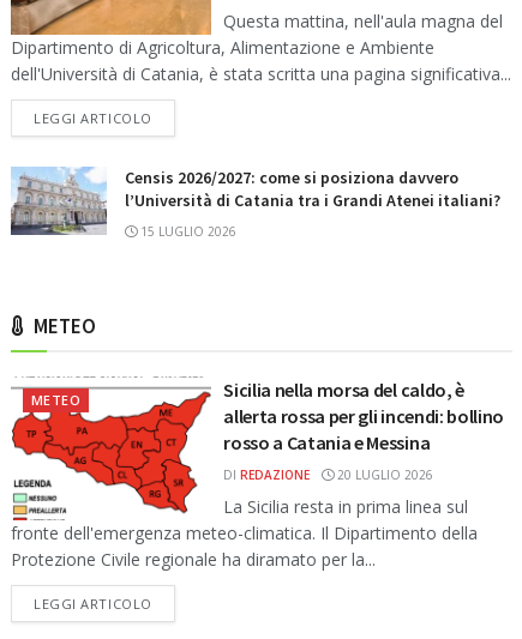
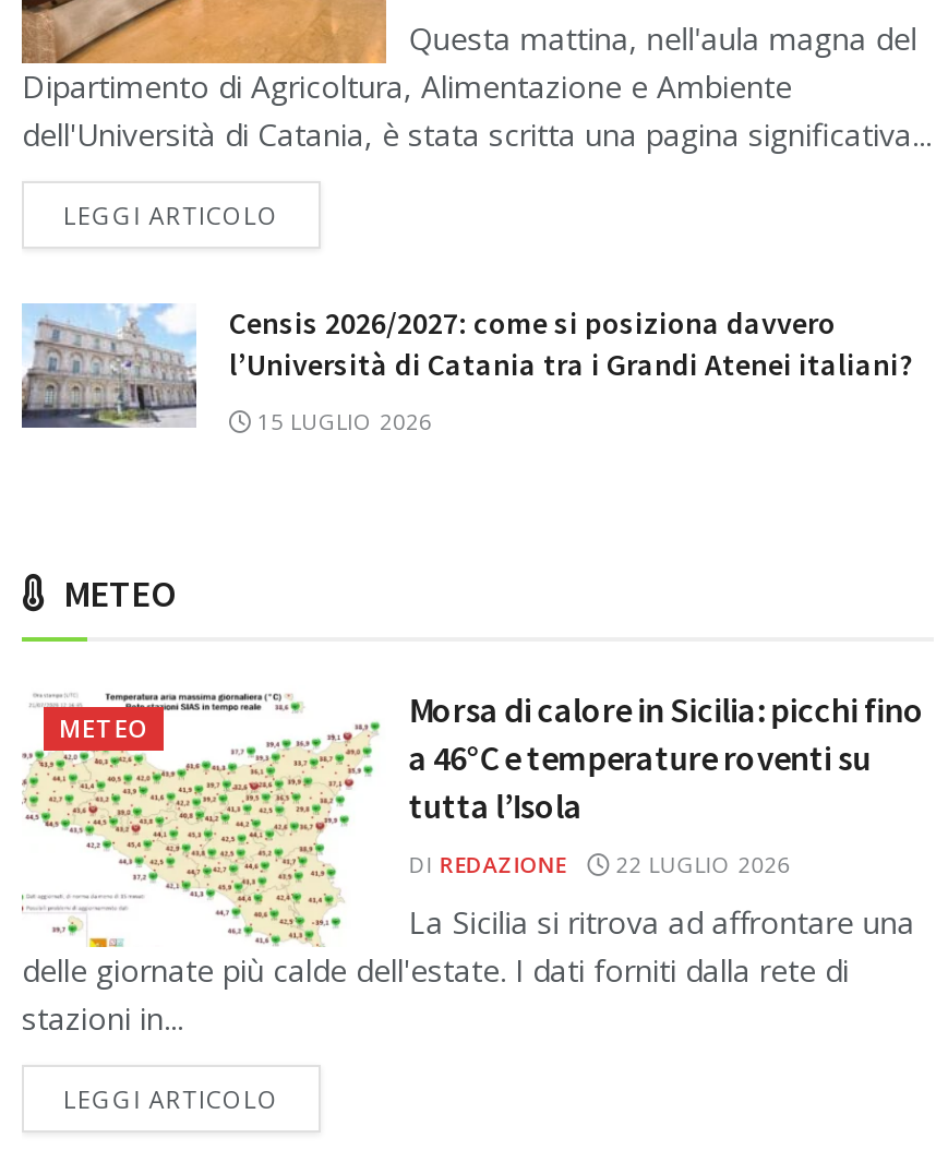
- [image]
- La Sicilia resta in prima linea sul
- fronte dell'emergenza meteo-climatica. Il Dipartimento della
- Protezione Civile regionale ha diramato per la...
+ [image]
+ La Sicilia si ritrova ad affrontare una
+ delle giornate più calde dell'estate. I dati forniti dalla rete di
+ stazioni in...

- Sicilia nella morsa del caldo, è
- allerta rossa per gli incendi: bollino
- rosso a Catania e Messina
+ Morsa di calore in Sicilia: picchi fino
+ a 46°C e temperature roventi su
+ tutta l’Isola

- DI REDAZIONE 20 LUGLIO 2026
+ DI REDAZIONE 22 LUGLIO 2026
